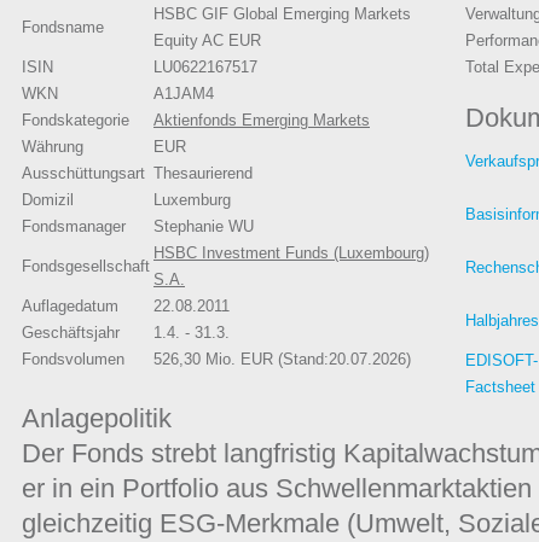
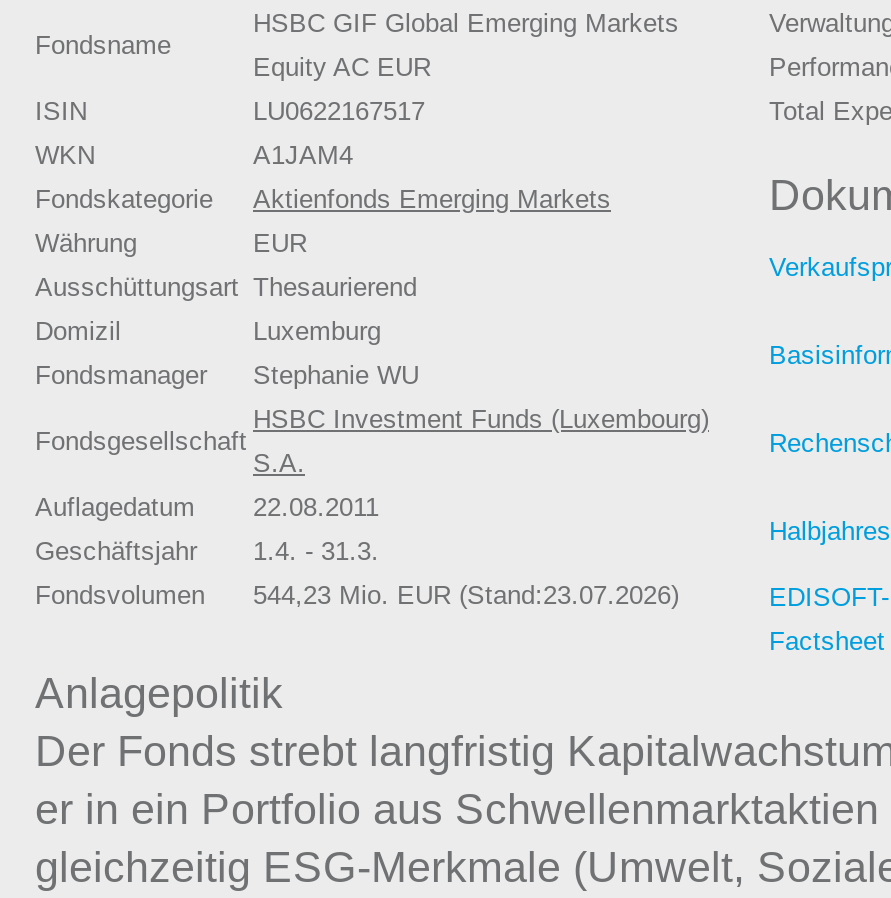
- Fondsvolumen 526,30 Mio. EUR (Stand:20.07.2026)
+ Fondsvolumen 544,23 Mio. EUR (Stand:23.07.2026)
